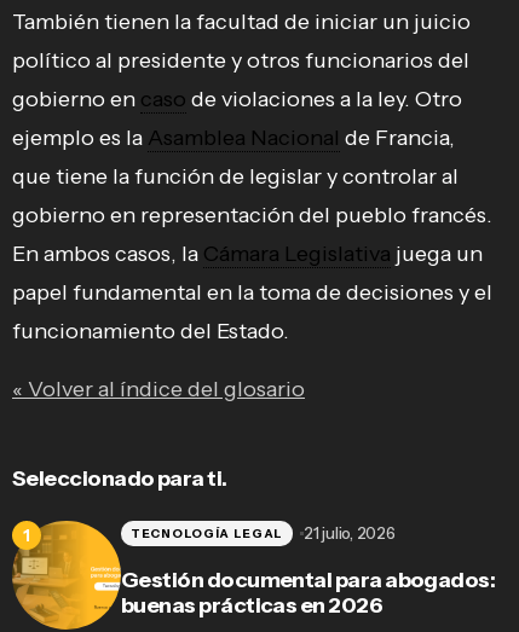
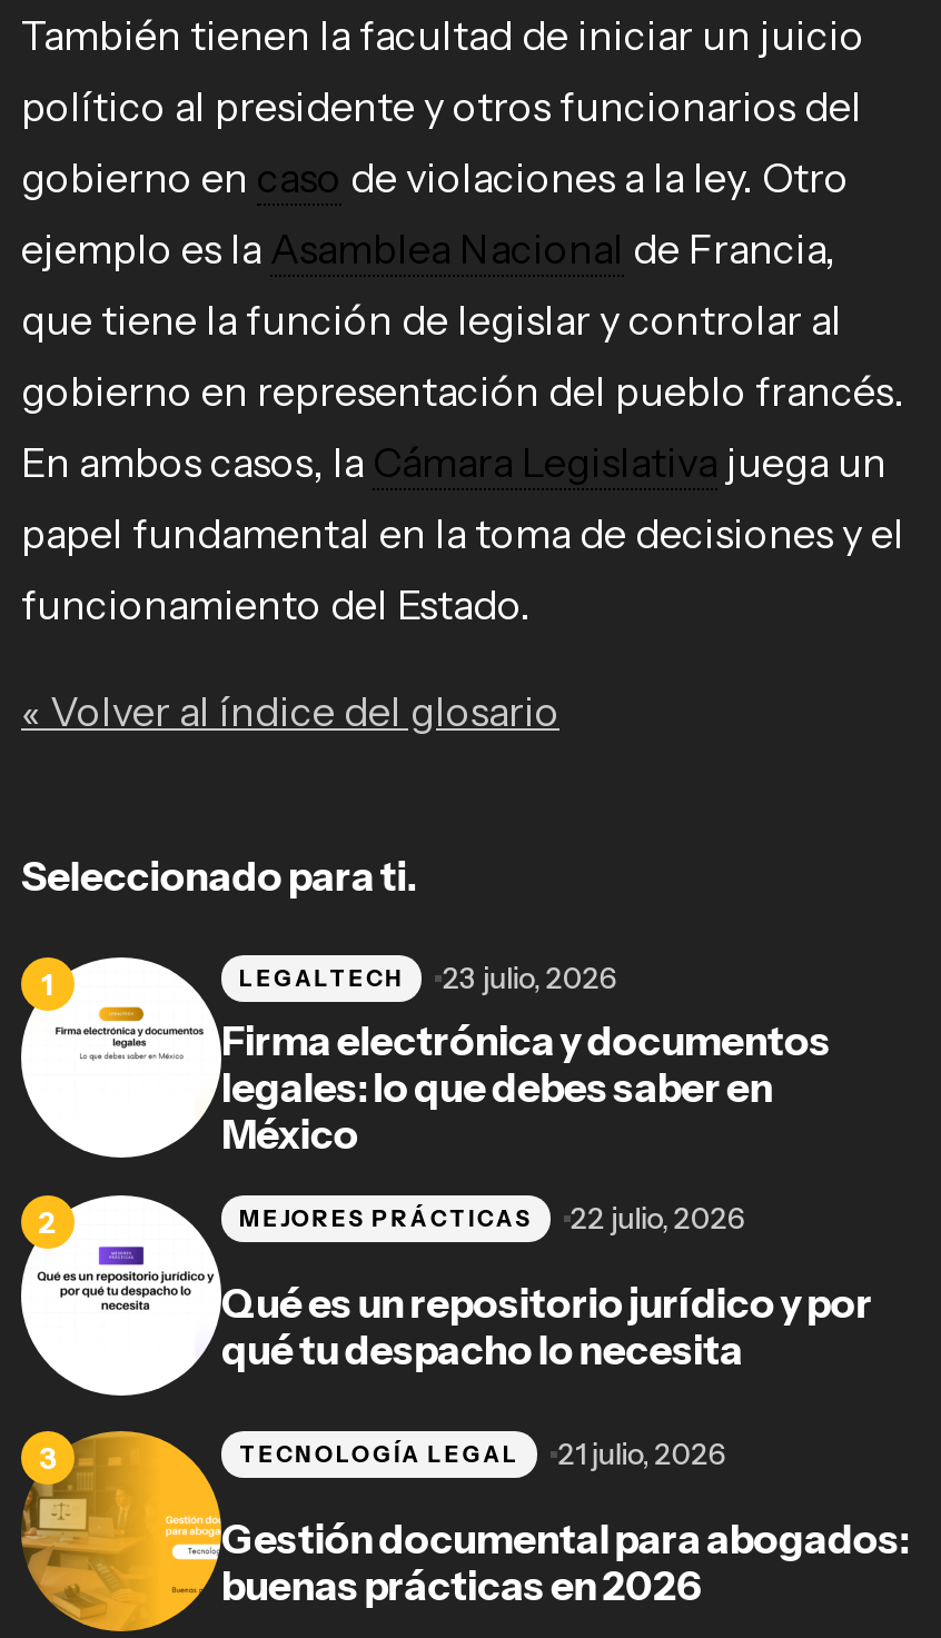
+ [image]
+ Firma electrónica y documentos
+ legales: lo que debes saber en
+ México

+ [image]
+ Qué es un repositorio jurídico y por
+ qué tu despacho lo necesita

+ LEGALTECH
+ 23 julio, 2026

+ MEJORES PRÁCTICAS
+ 22 julio, 2026
